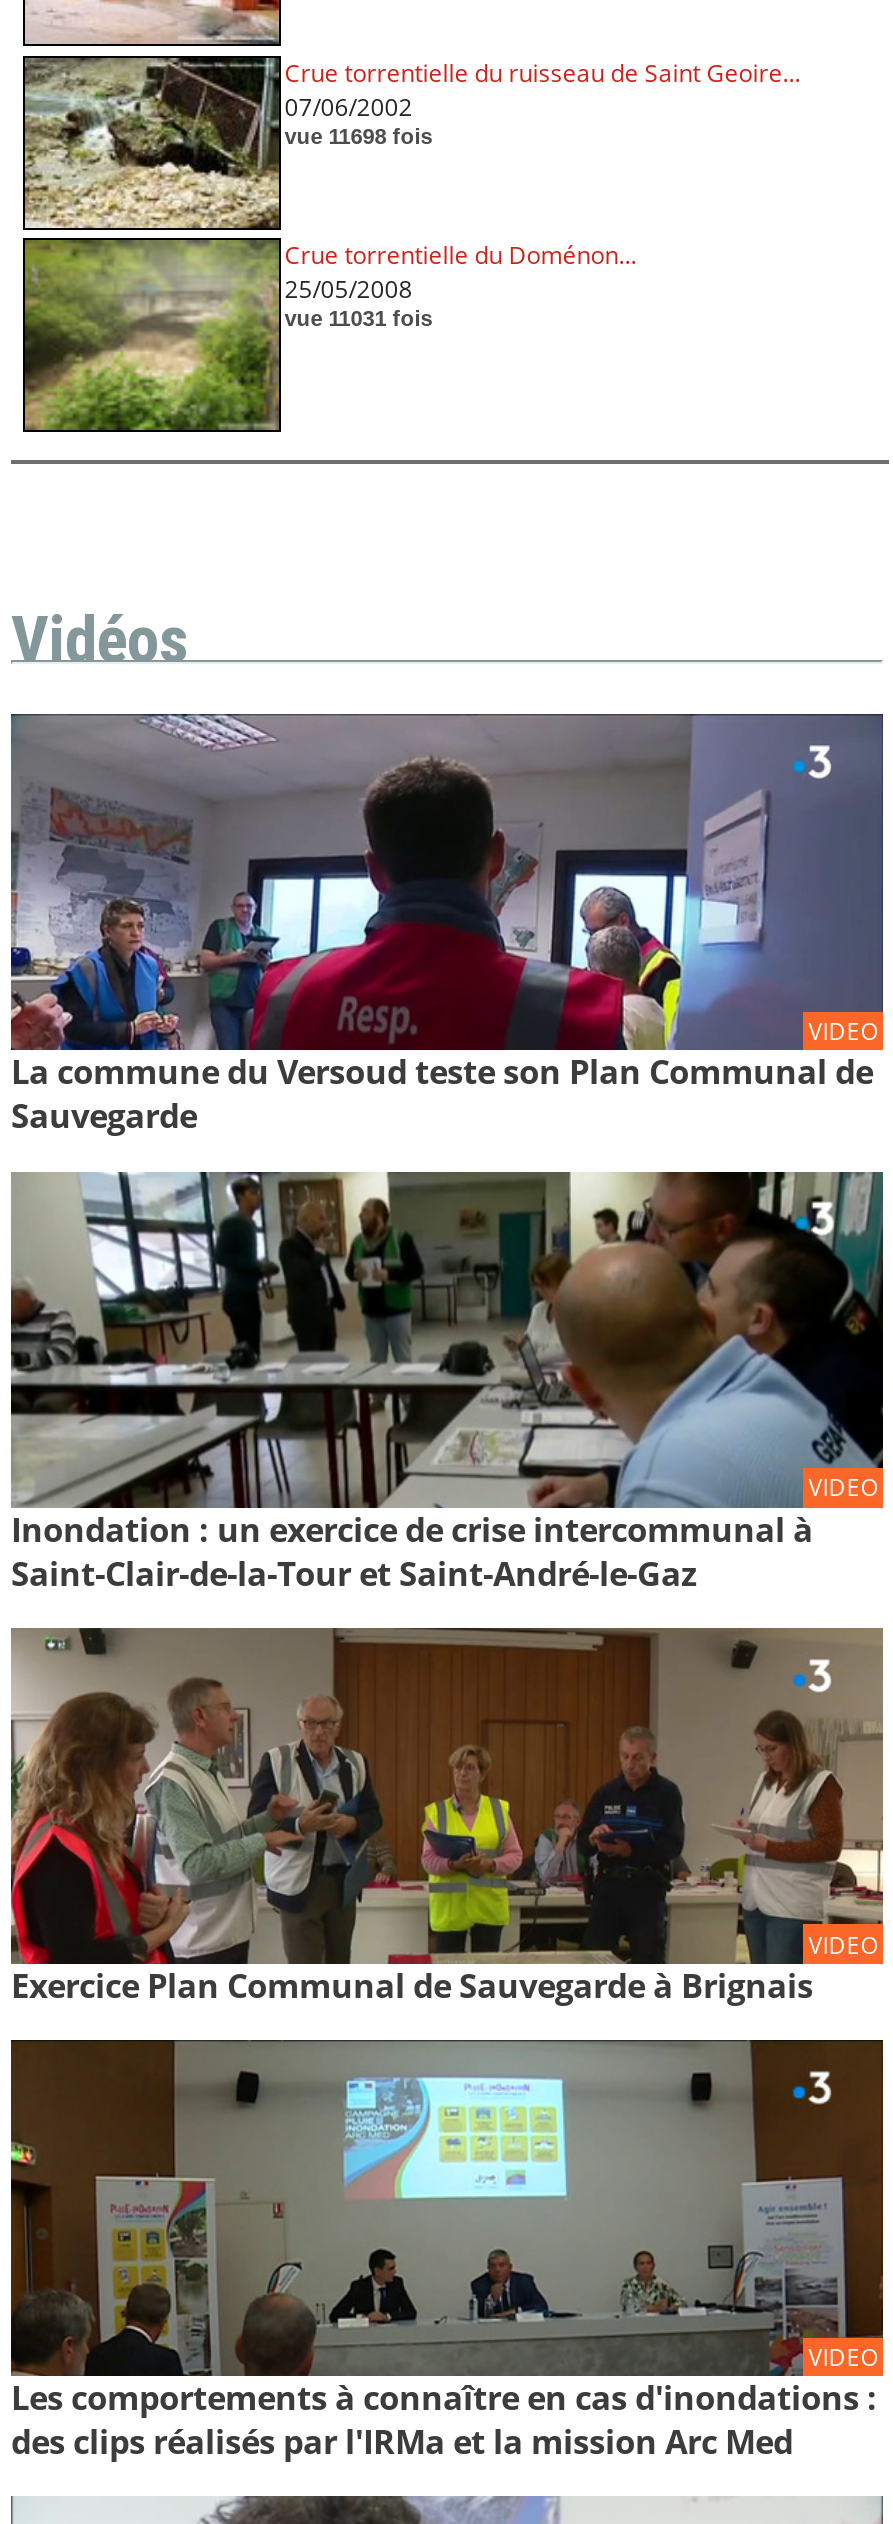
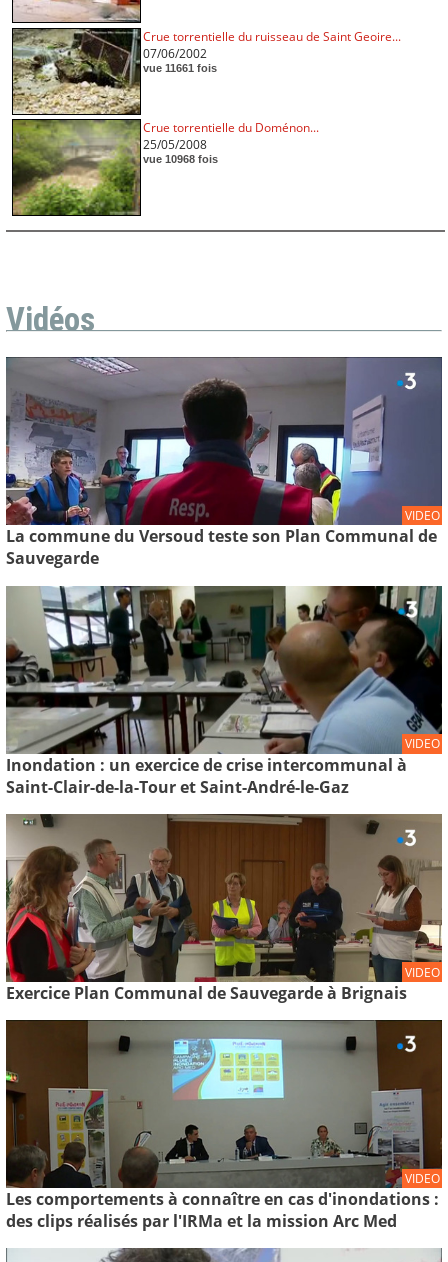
- vue 11698 fois
+ vue 11661 fois

- vue 11031 fois
+ vue 10968 fois
